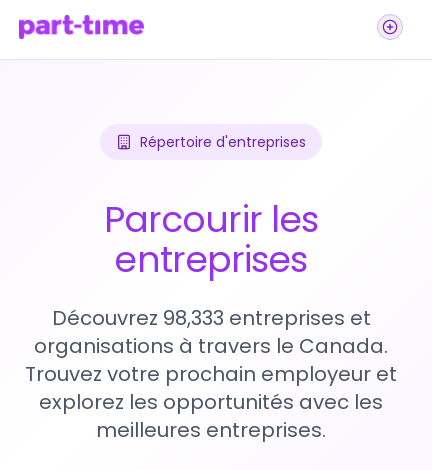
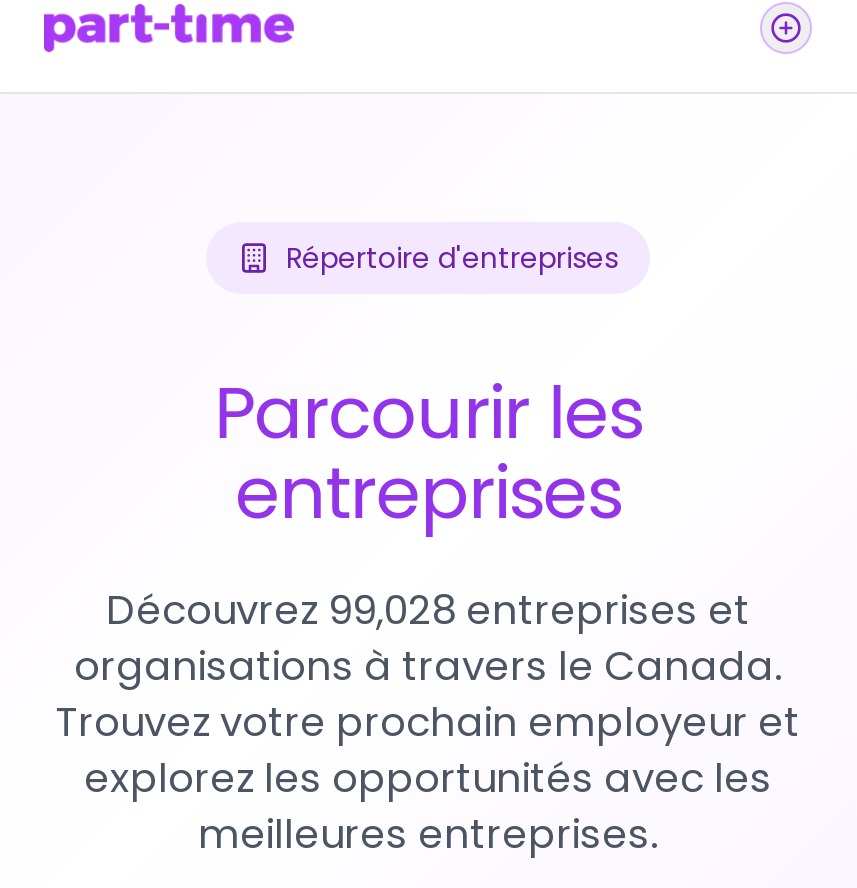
- Découvrez 98,333 entreprises et
+ Découvrez 99,028 entreprises et
